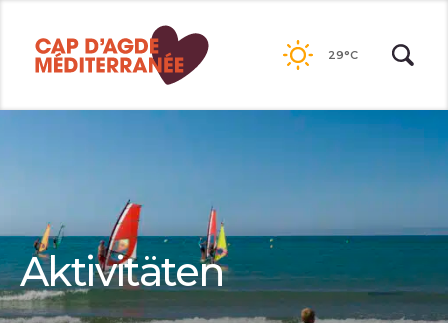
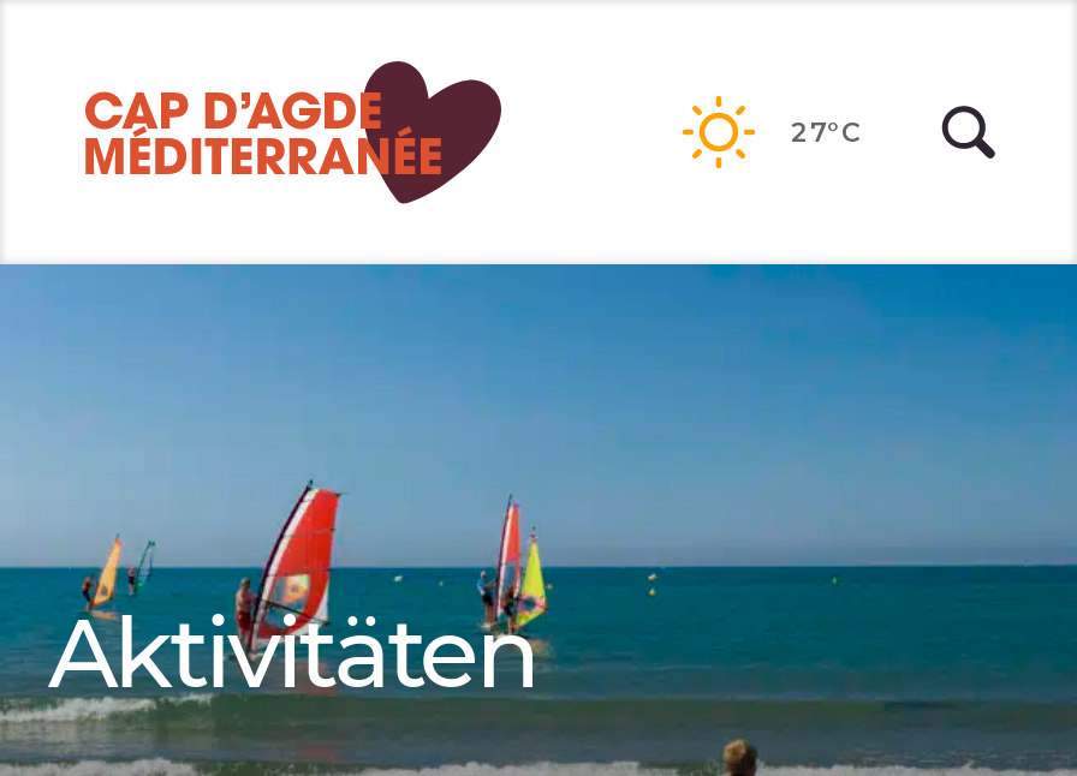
- 29°C
+ 27°C
